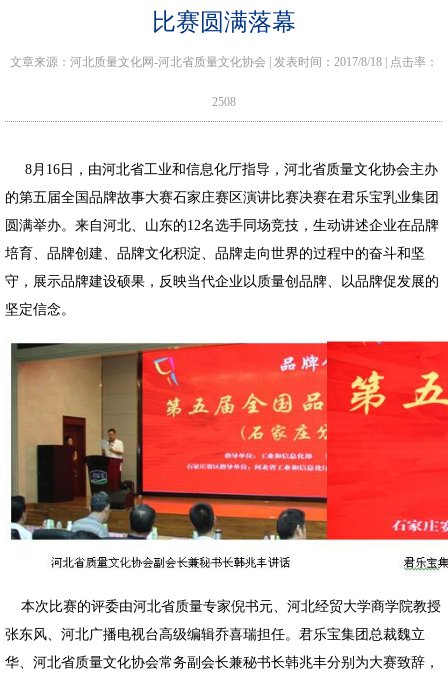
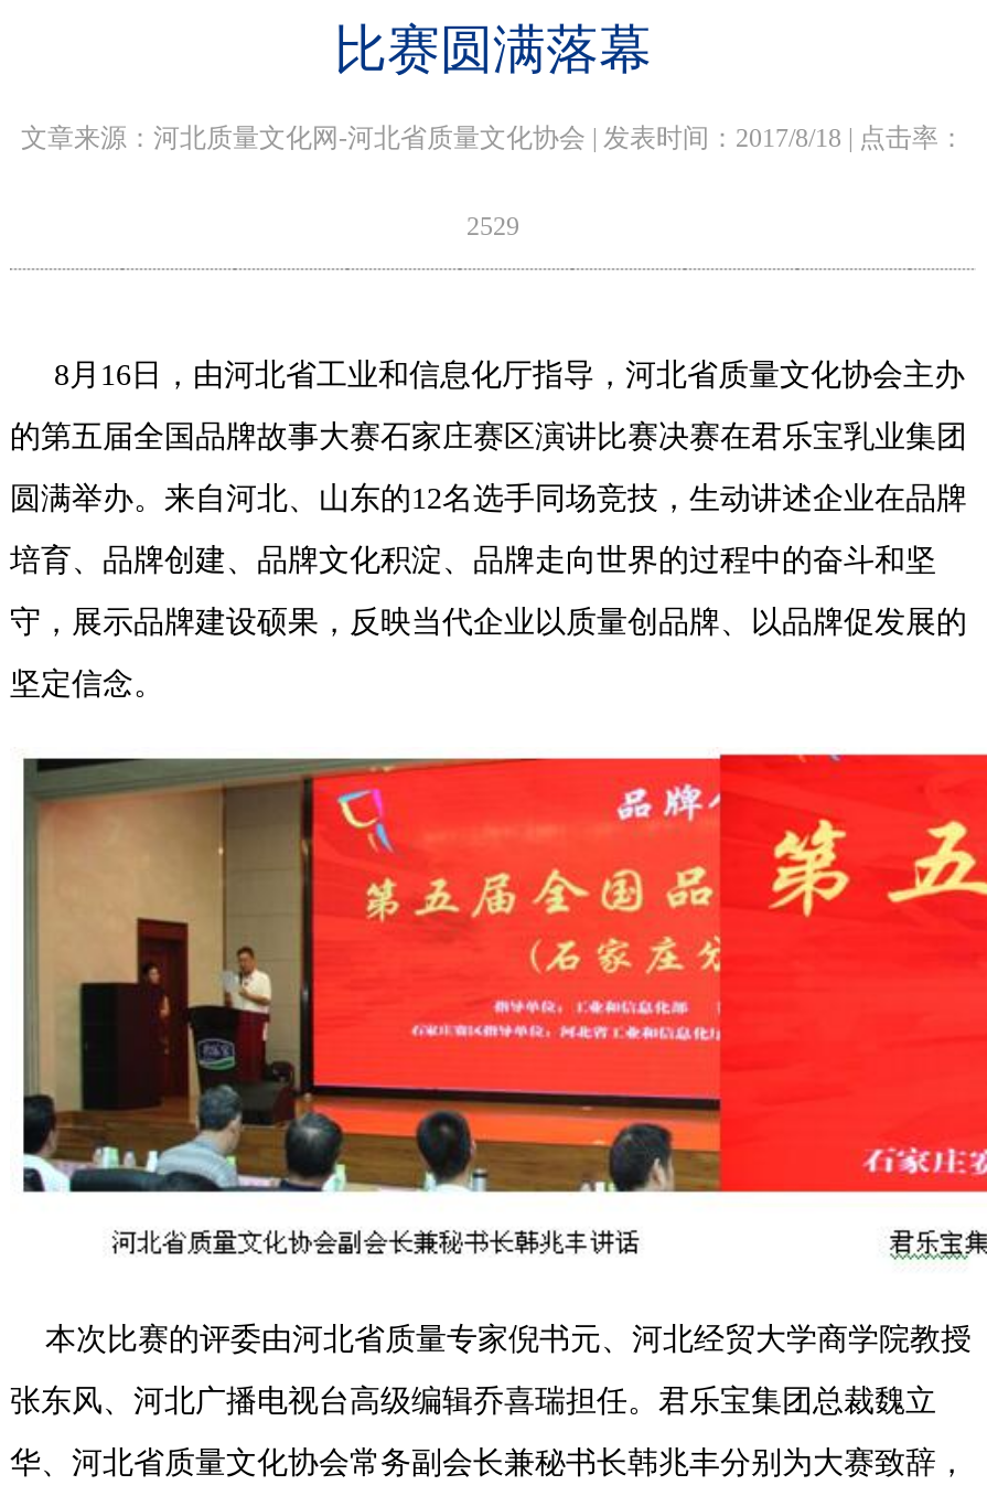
- 2508
+ 2529
